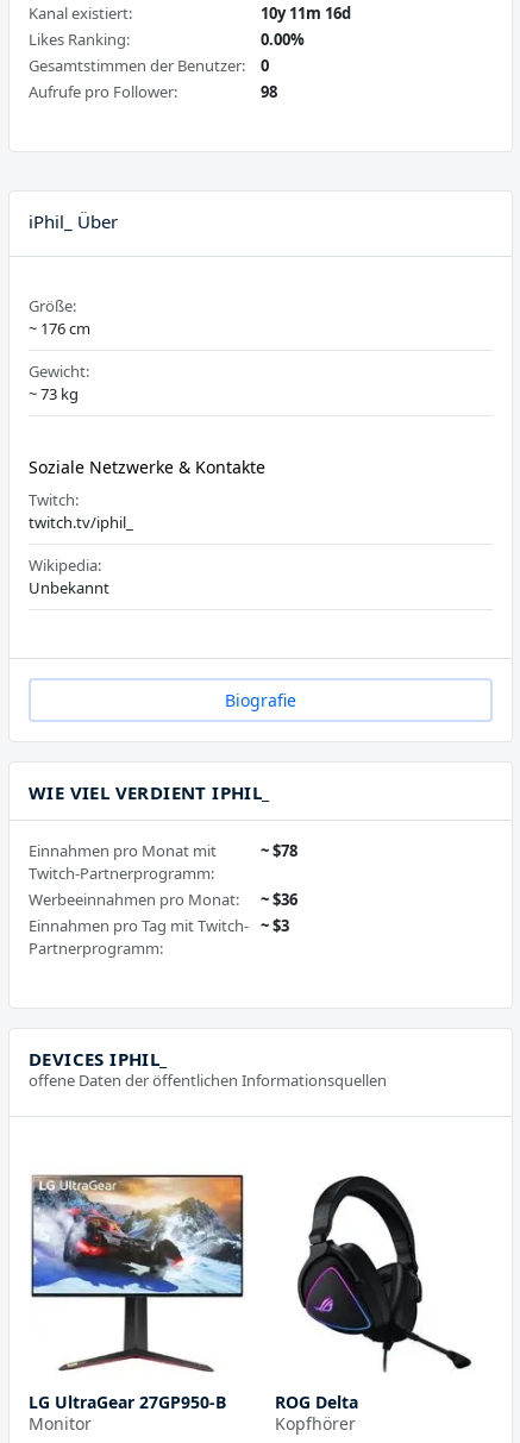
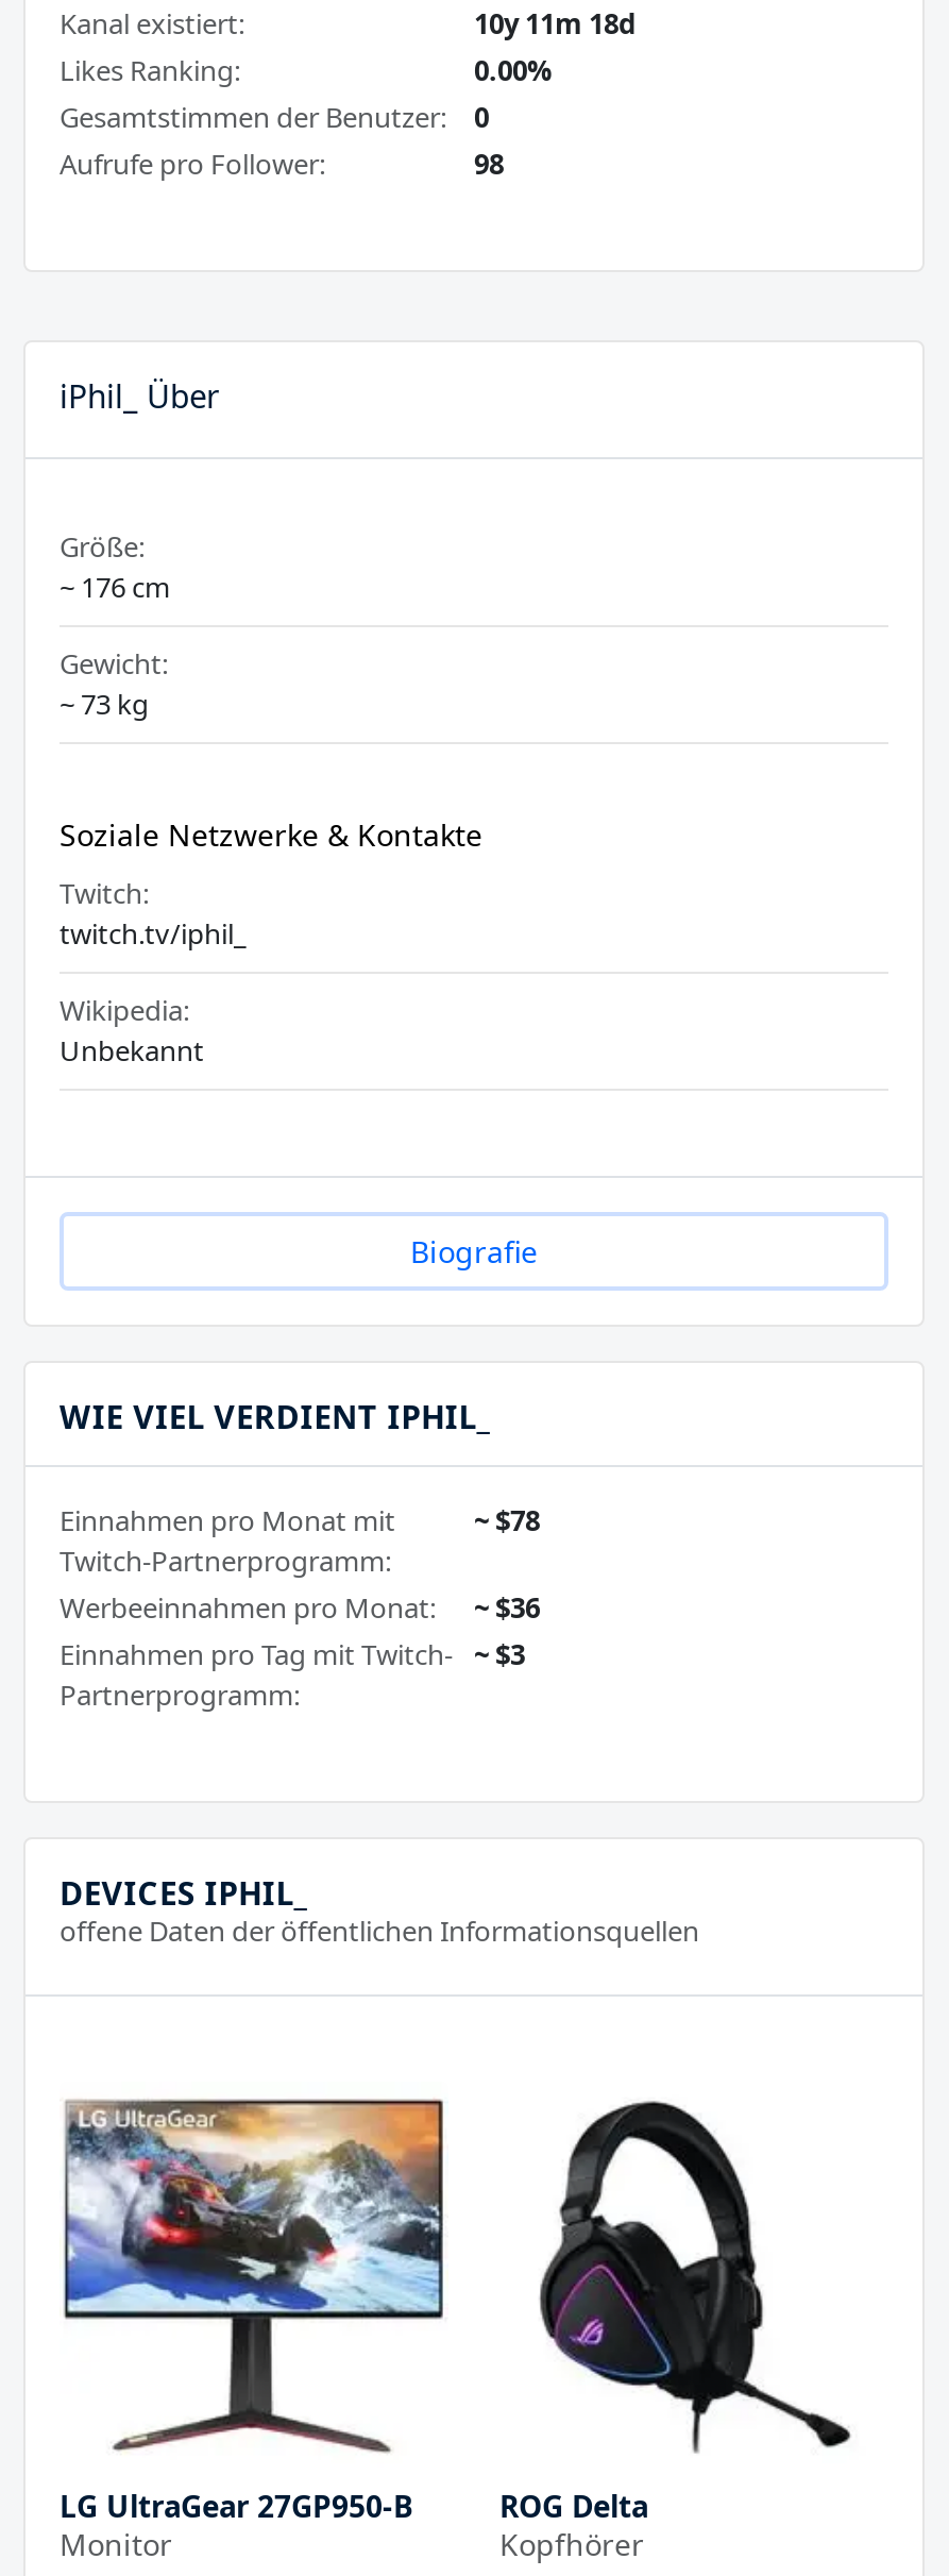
- 10y 11m 16d
+ 10y 11m 18d
